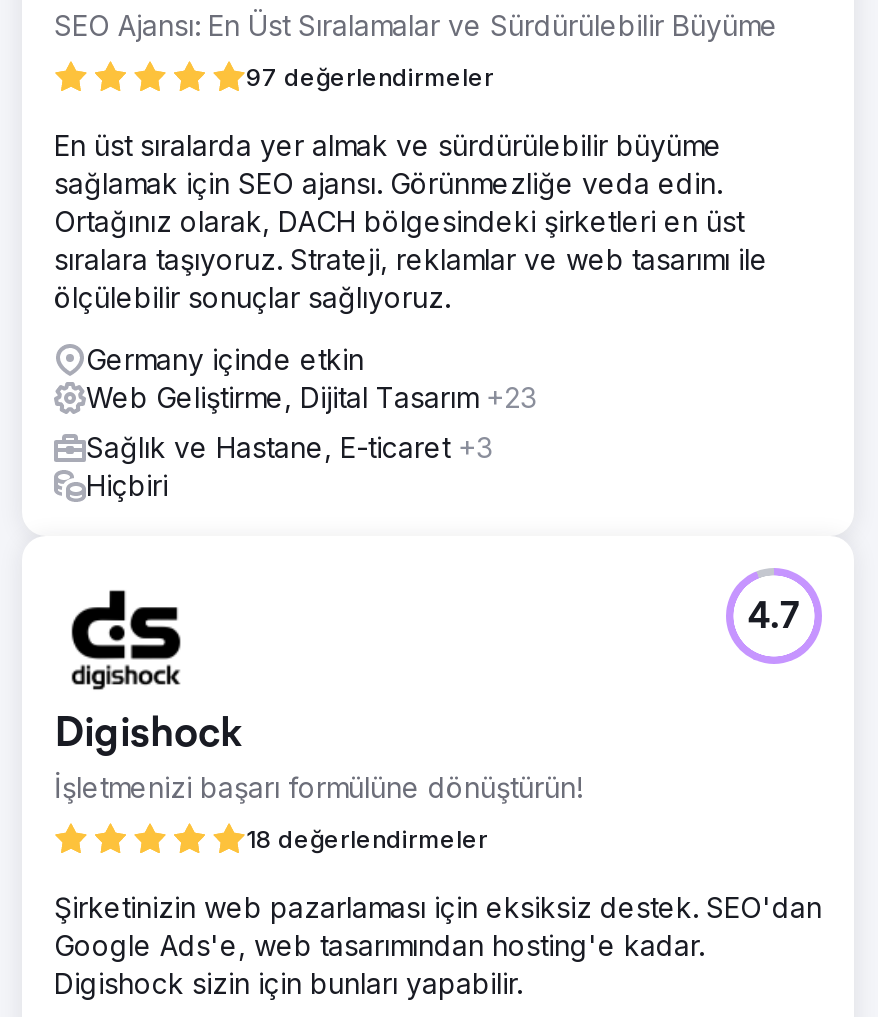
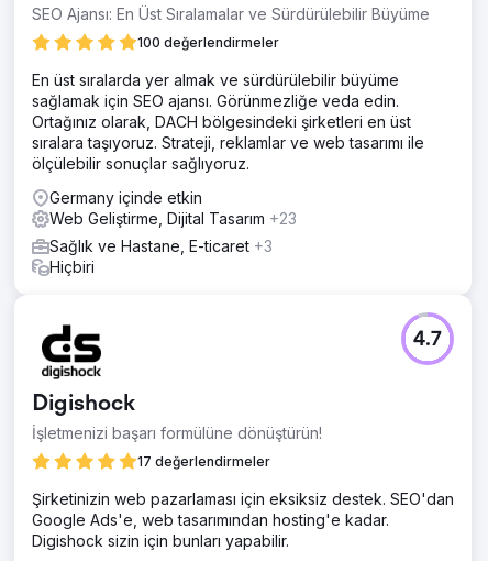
- 97 değerlendirmeler
+ 100 değerlendirmeler

- 18 değerlendirmeler
+ 17 değerlendirmeler
